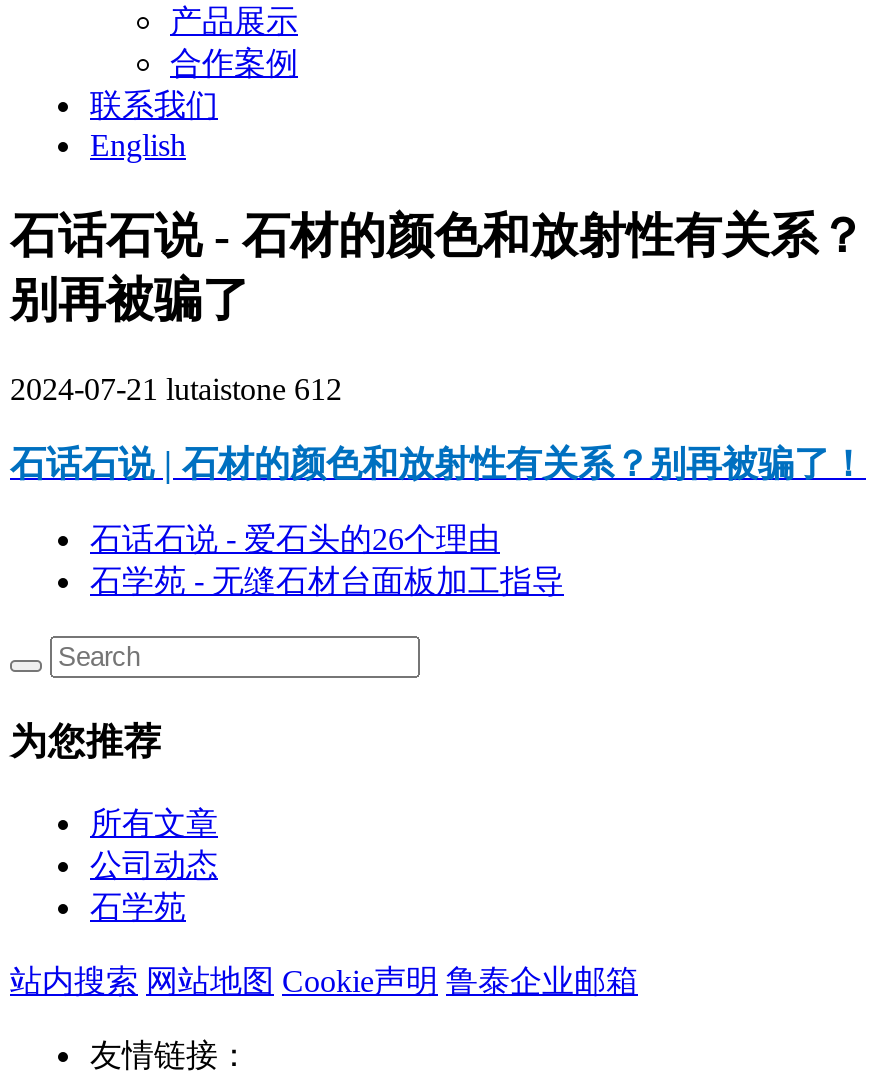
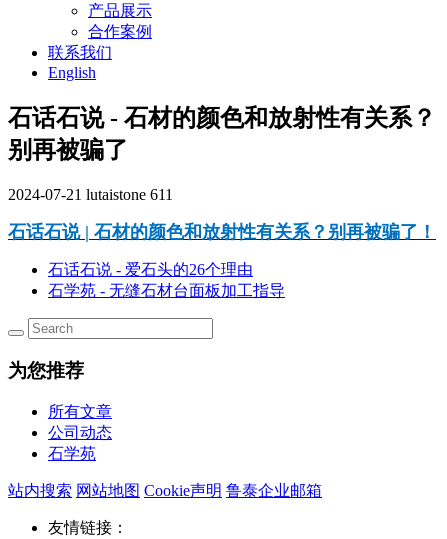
- 2024-07-21 lutaistone 612
+ 2024-07-21 lutaistone 611
